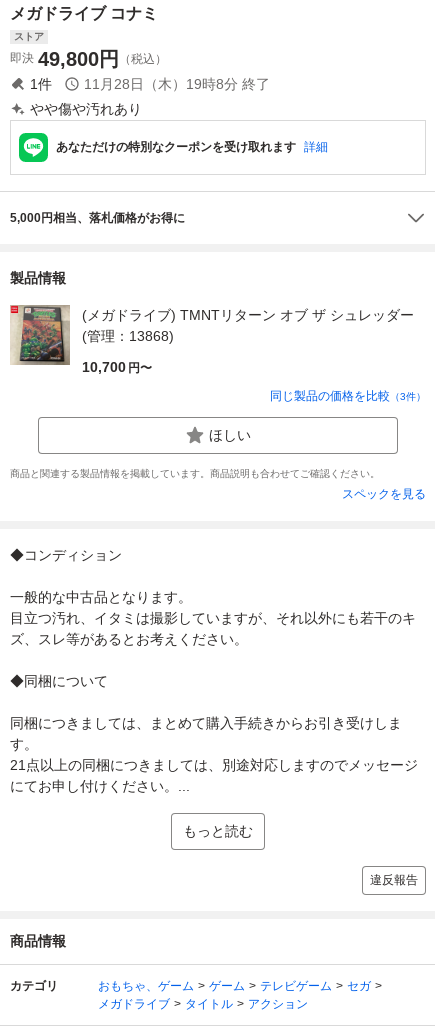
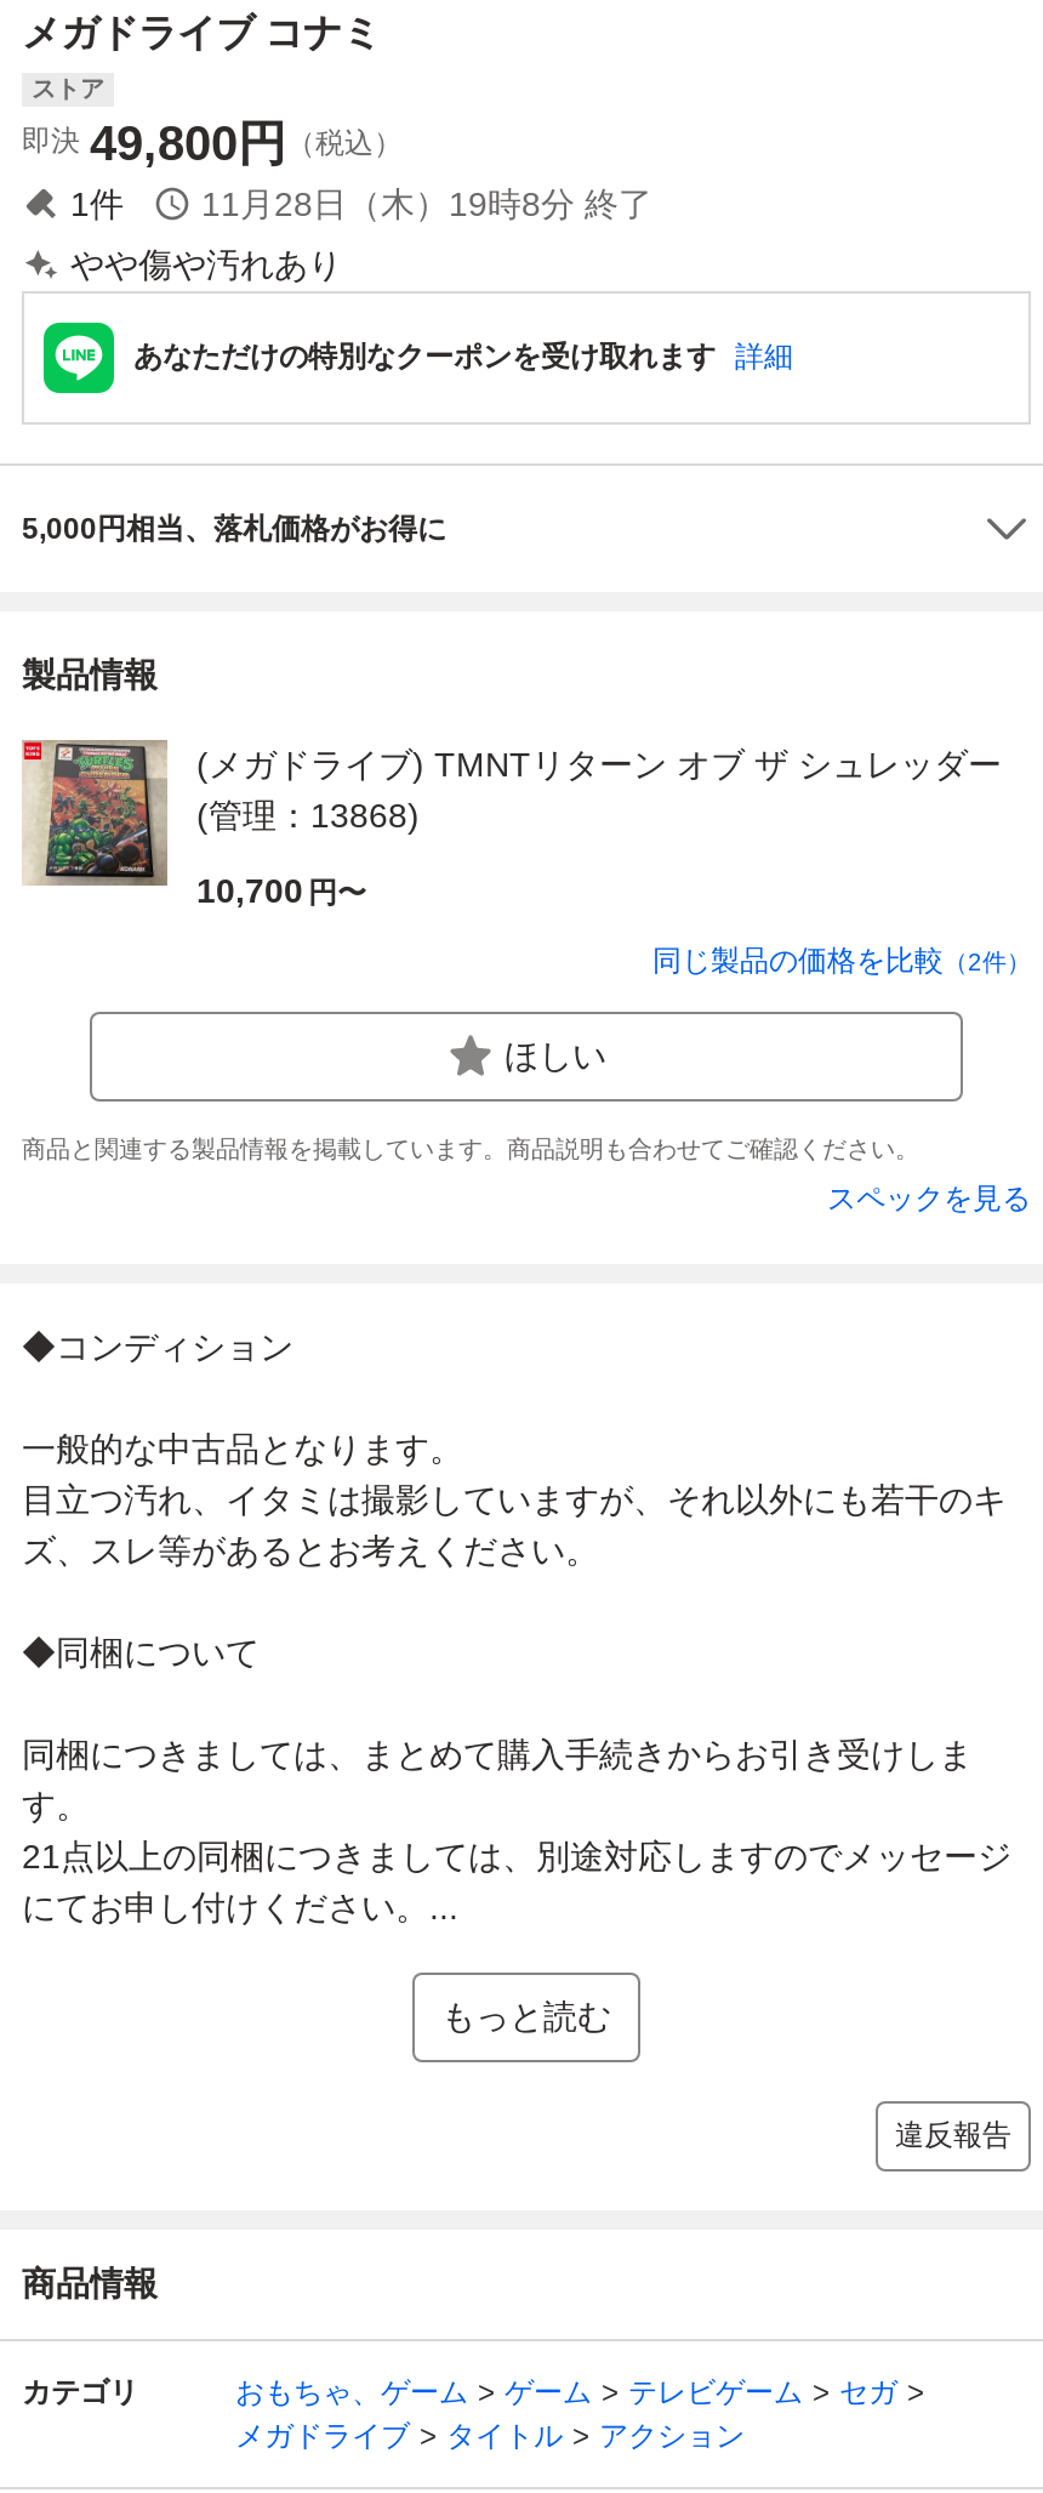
- 同じ製品の価格を比較（3件）
+ 同じ製品の価格を比較（2件）
